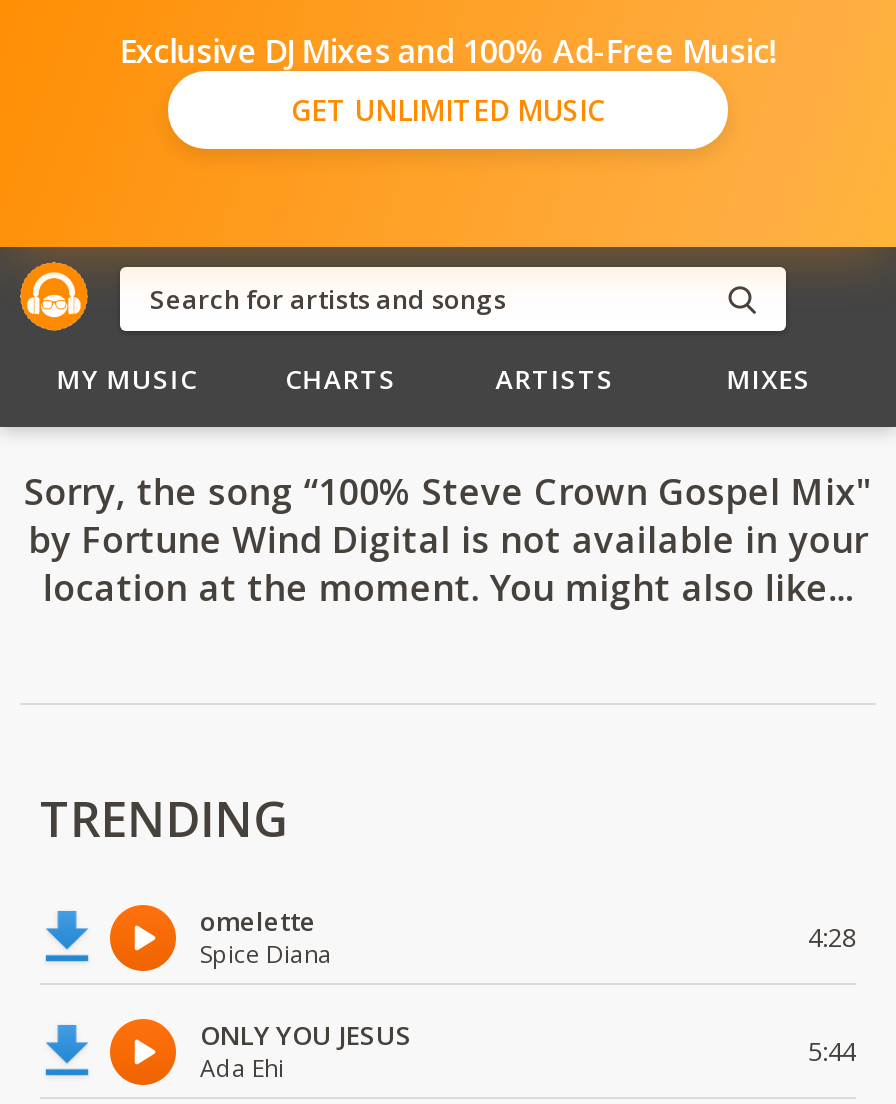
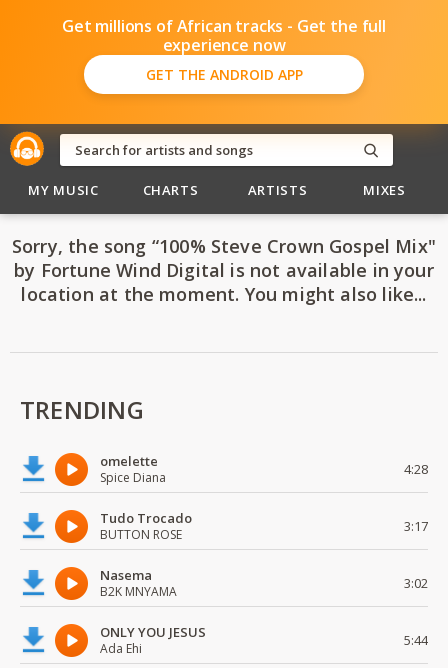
- Exclusive DJ Mixes and 100% Ad-Free Music!
- GET UNLIMITED MUSIC
+ Get millions of African tracks - Get the full
+ experience now
+ GET THE ANDROID APP

+ Tudo Trocado
+ BUTTON ROSE
+ 3:17
+ Nasema
+ B2K MNYAMA
+ 3:02
